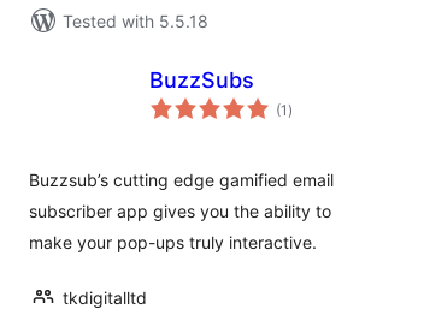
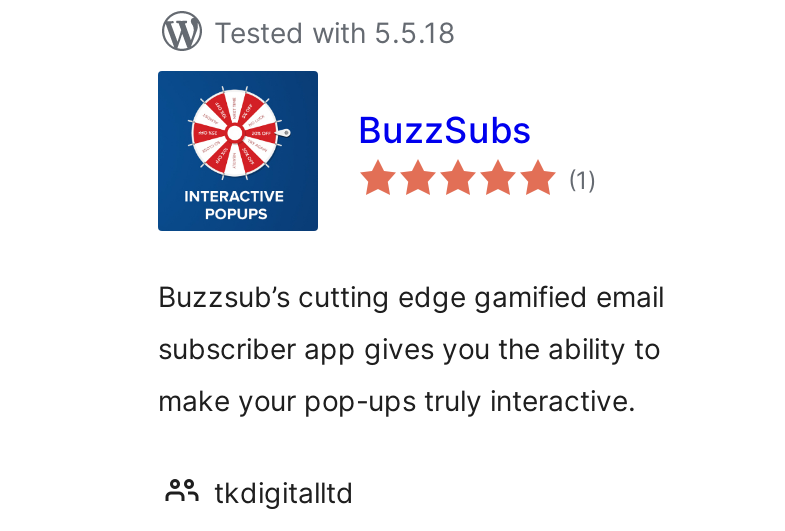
+ [image]
